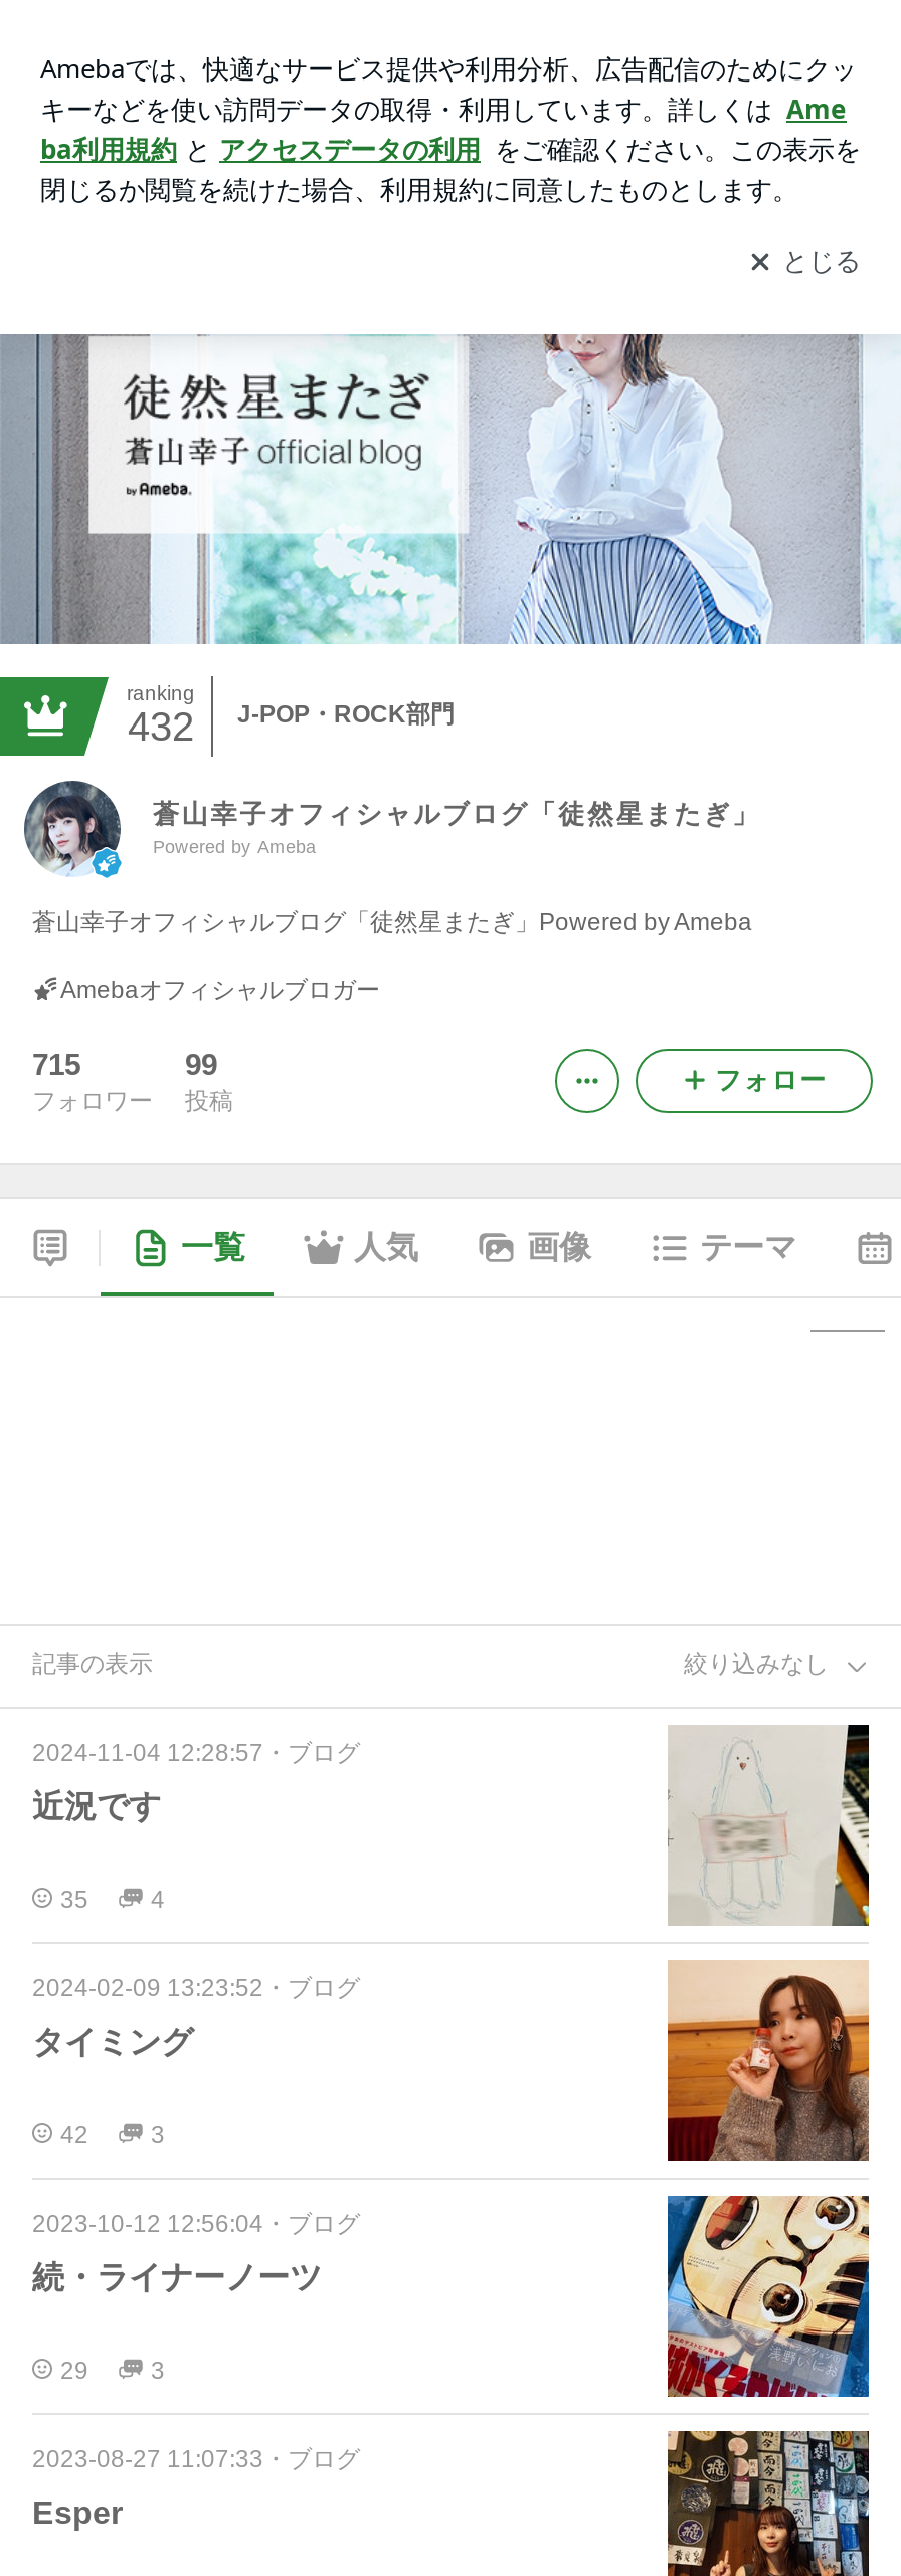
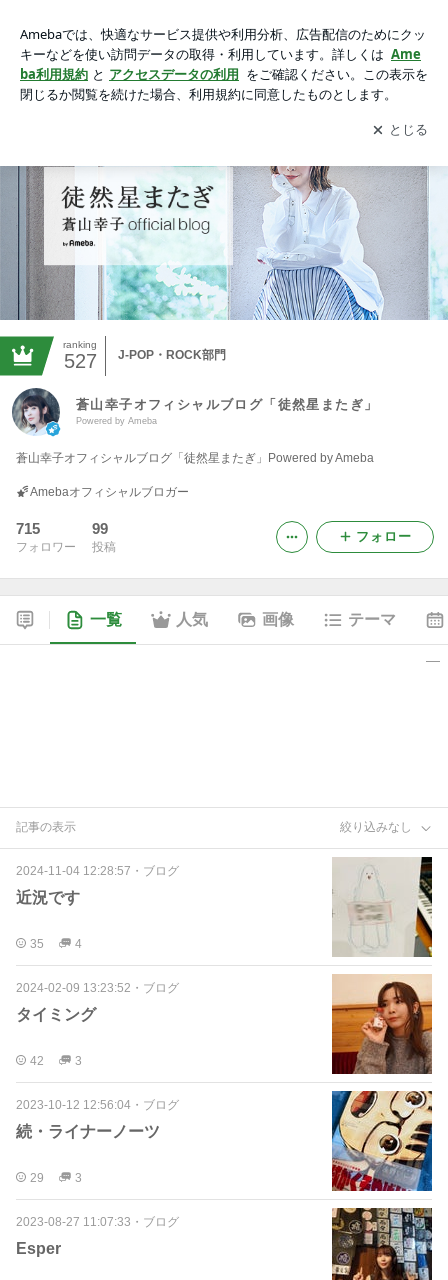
- 432 J-POP・ROCK部門
+ 527 J-POP・ROCK部門
